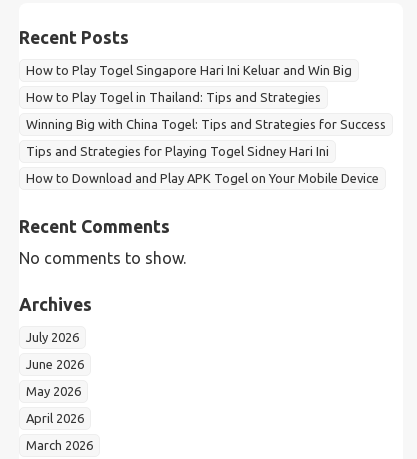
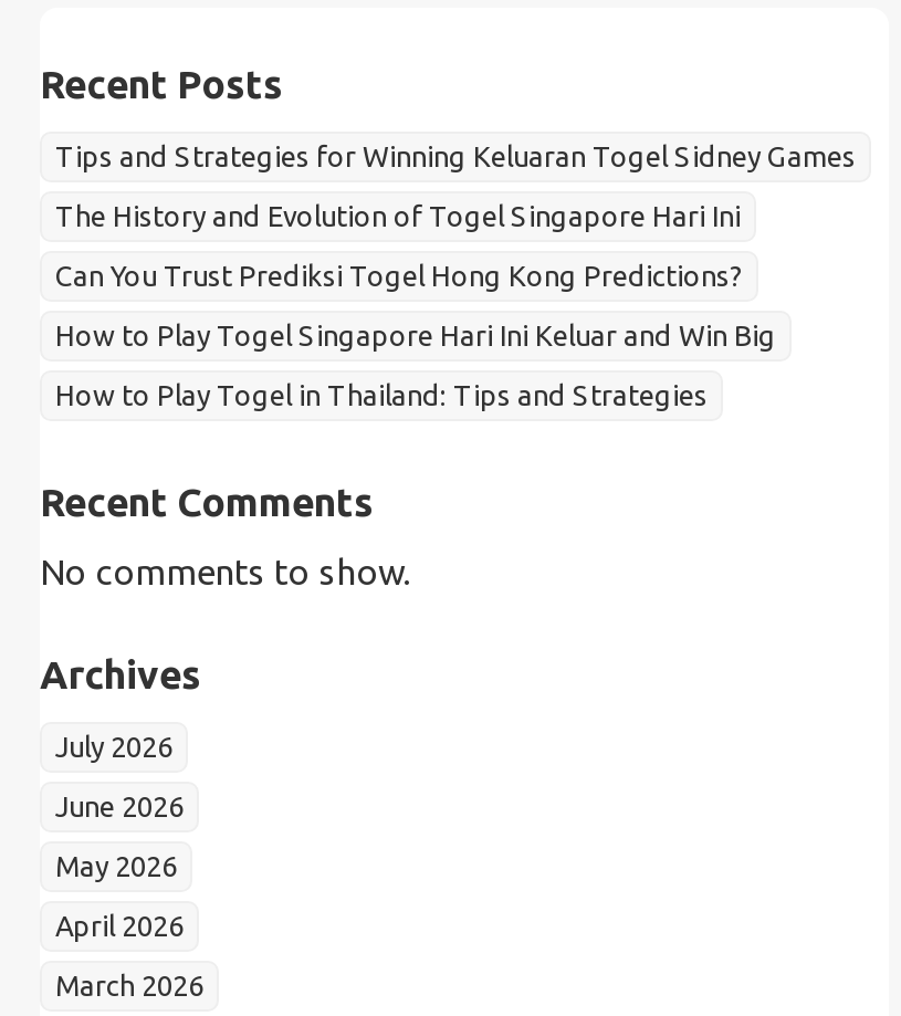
+ Tips and Strategies for Winning Keluaran Togel Sidney Games
+ The History and Evolution of Togel Singapore Hari Ini
+ Can You Trust Prediksi Togel Hong Kong Predictions?

moved down: How to Play Togel Singapore Hari Ini Keluar and Win Big | How to Play Togel in Thailand: Tips and Strategies

- Winning Big with China Togel: Tips and Strategies for Success
- Tips and Strategies for Playing Togel Sidney Hari Ini
- How to Download and Play APK Togel on Your Mobile Device
